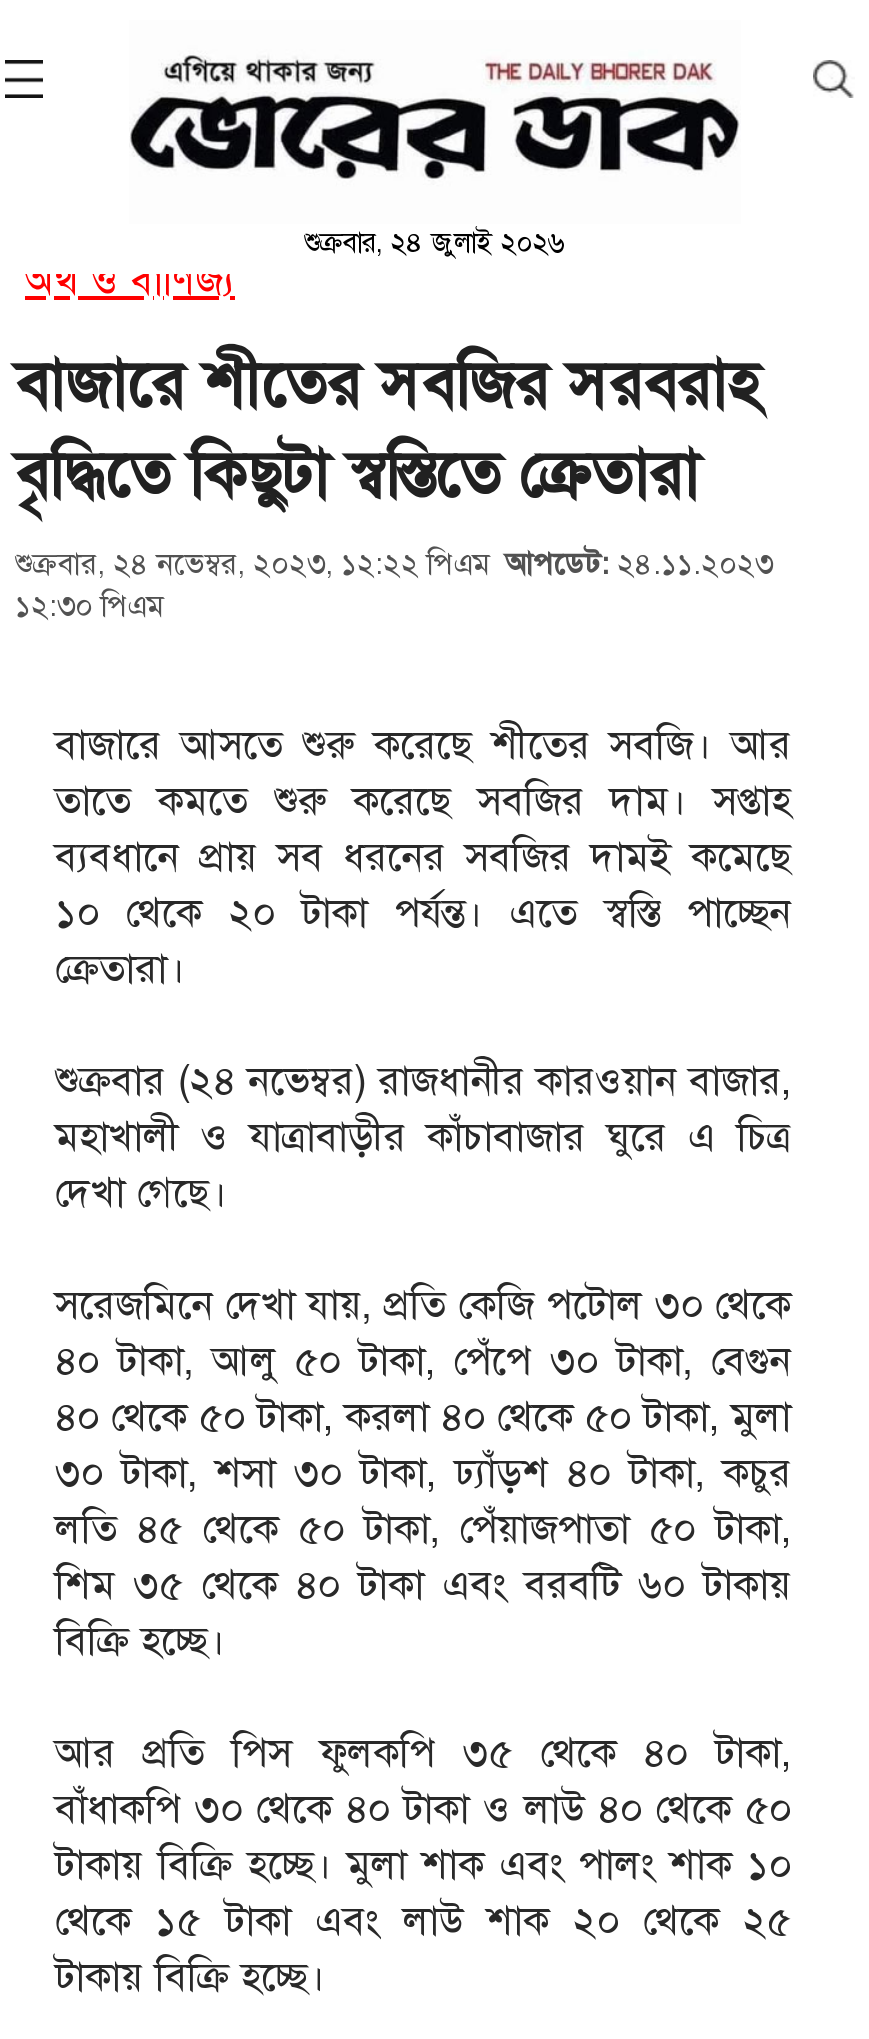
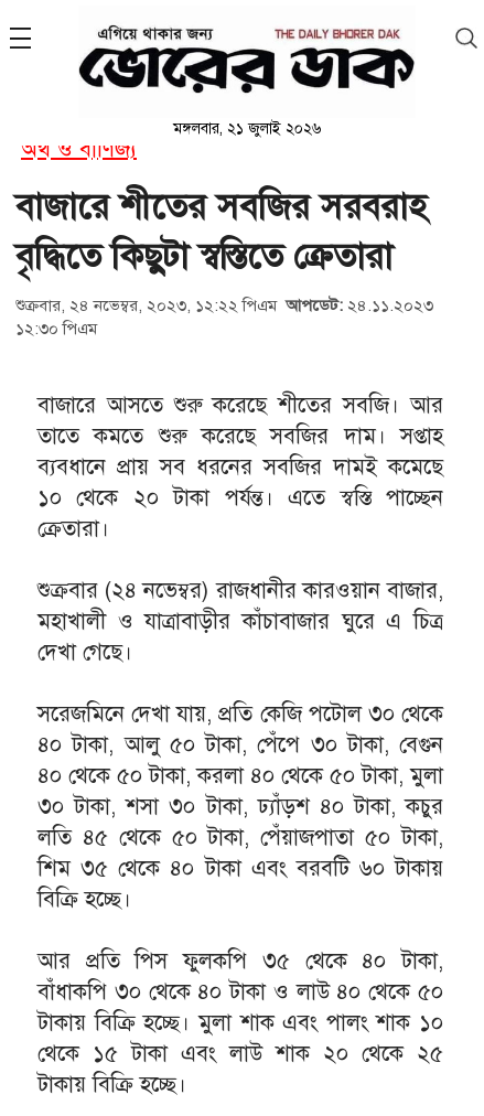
- শুক্রবার, ২৪ জুলাই ২০২৬
+ মঙ্গলবার, ২১ জুলাই ২০২৬
